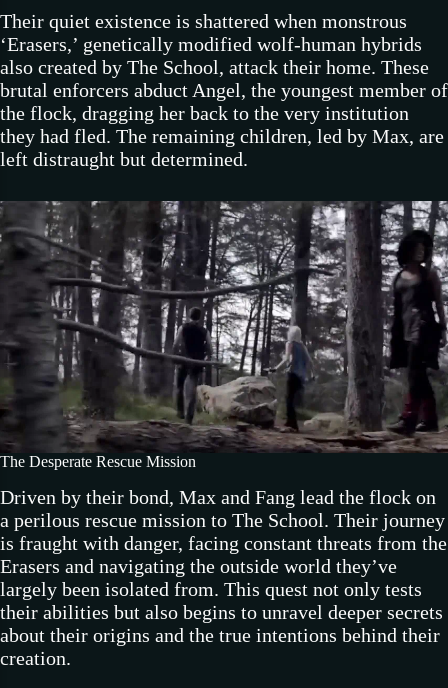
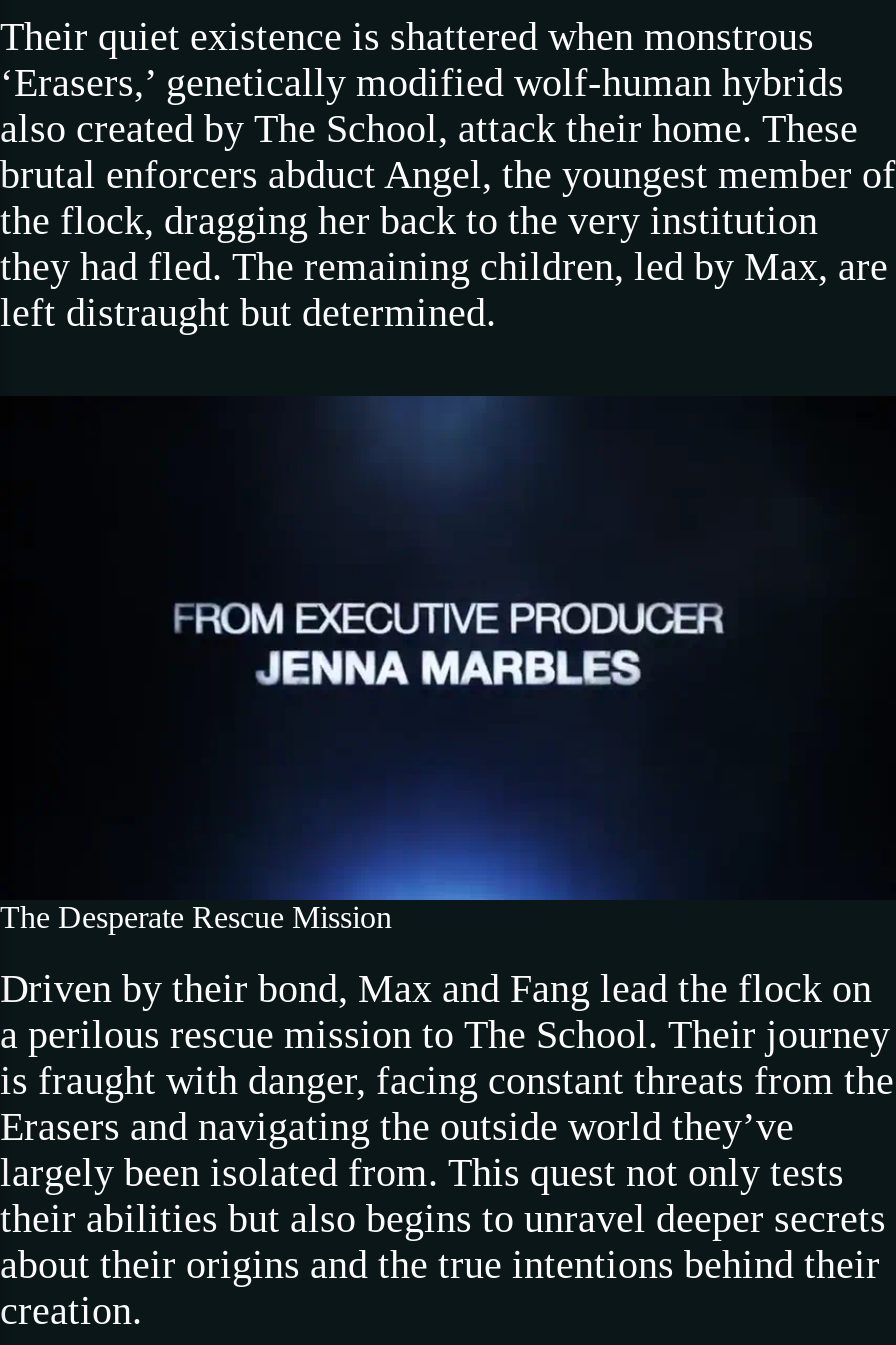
- [image]
+ [image]
